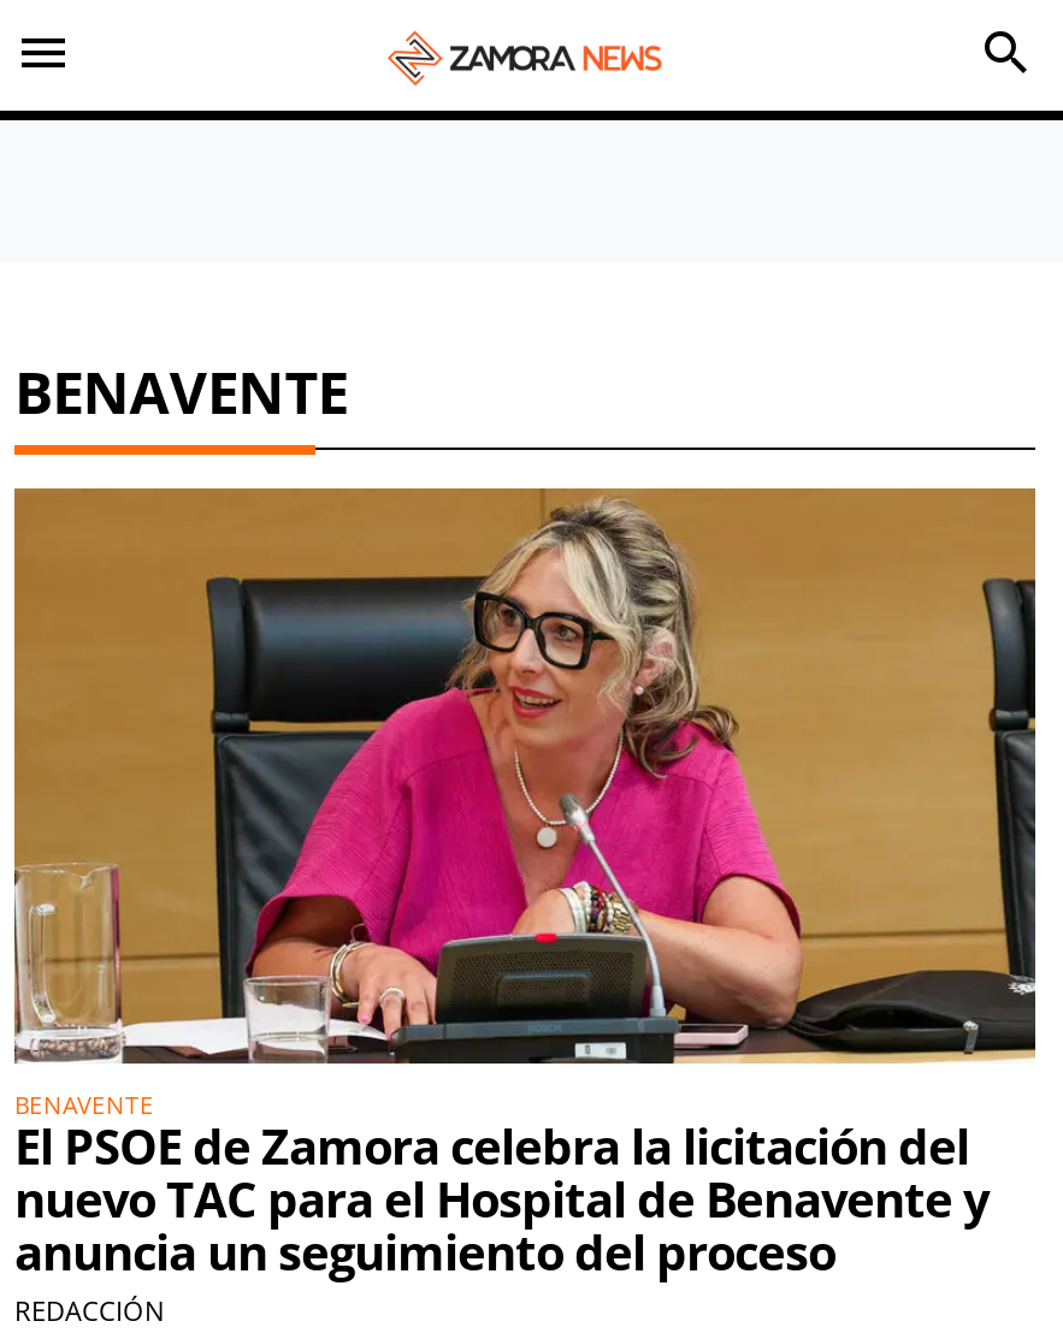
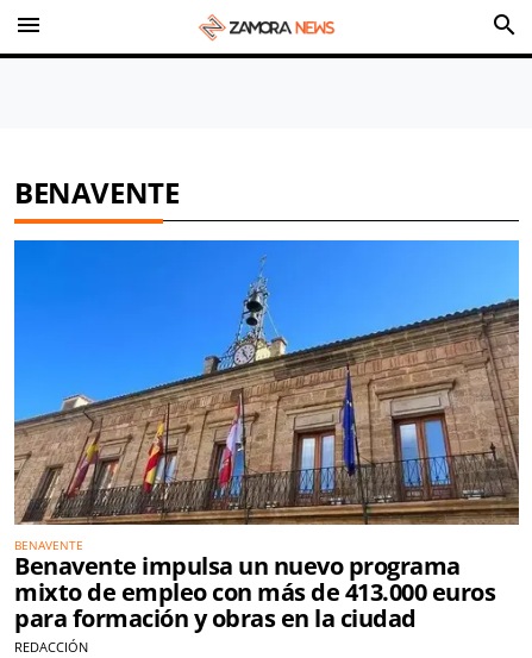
- [image]
- El PSOE de Zamora celebra la licitación del
- nuevo TAC para el Hospital de Benavente y
- anuncia un seguimiento del proceso
+ [image]
+ Benavente impulsa un nuevo programa
+ mixto de empleo con más de 413.000 euros
+ para formación y obras en la ciudad
